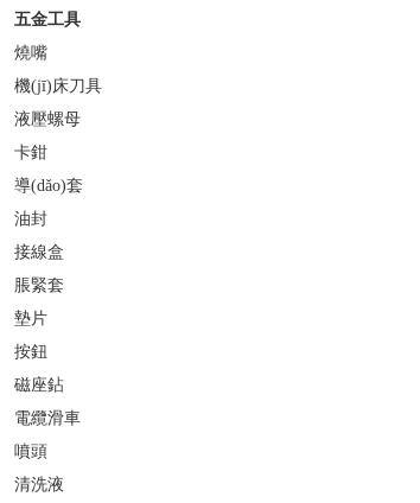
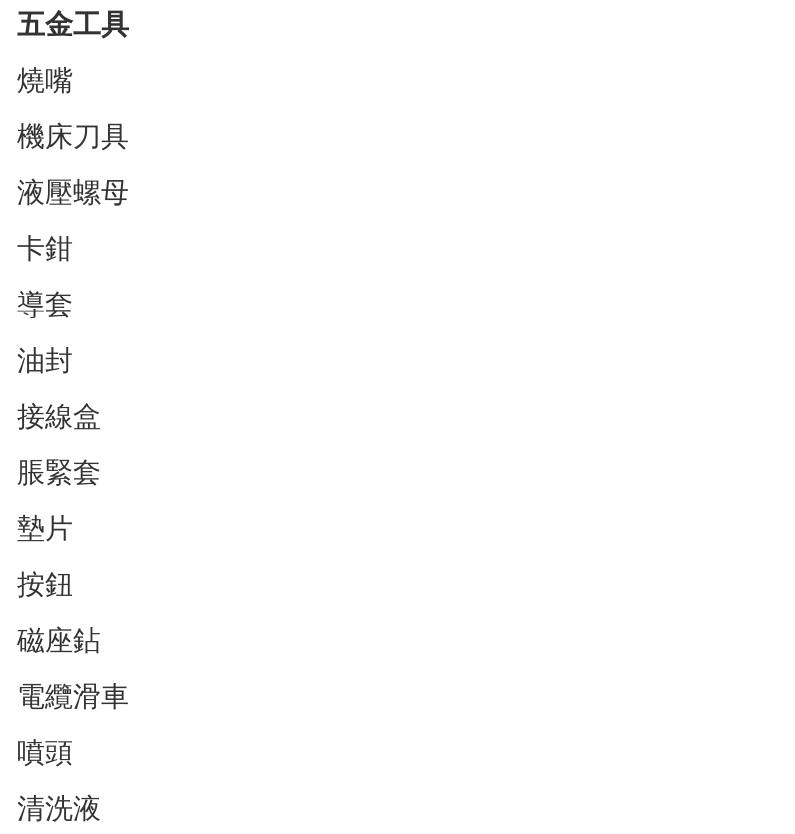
- 機(jī)床刀具
+ 機床刀具

- 導(dǎo)套
+ 導套
